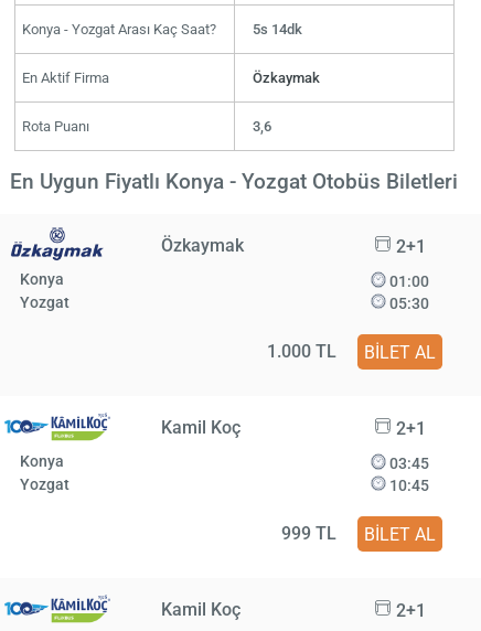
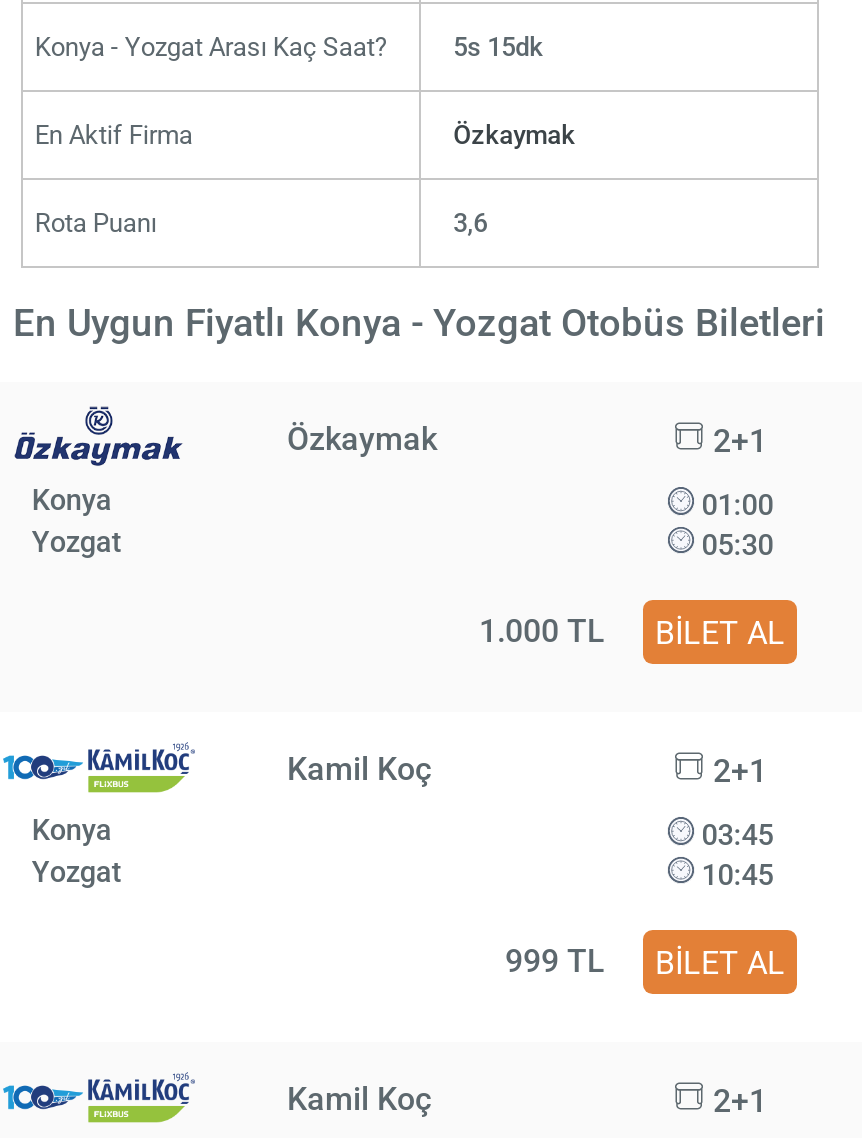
- 5s 14dk
+ 5s 15dk
